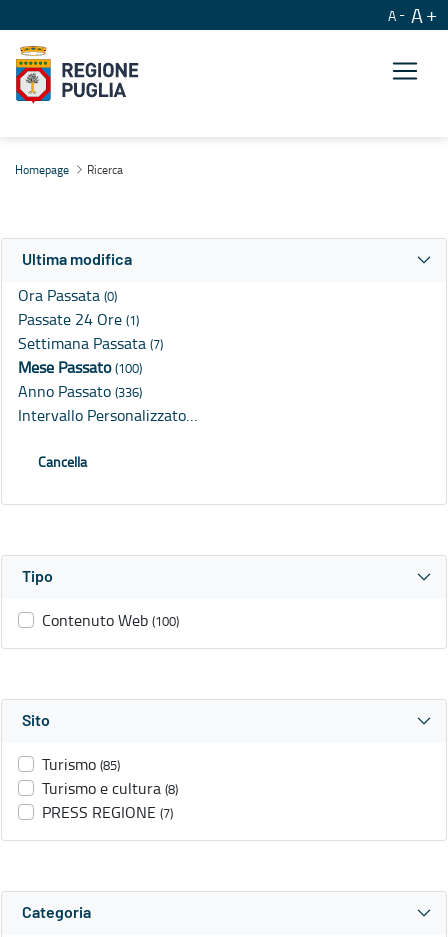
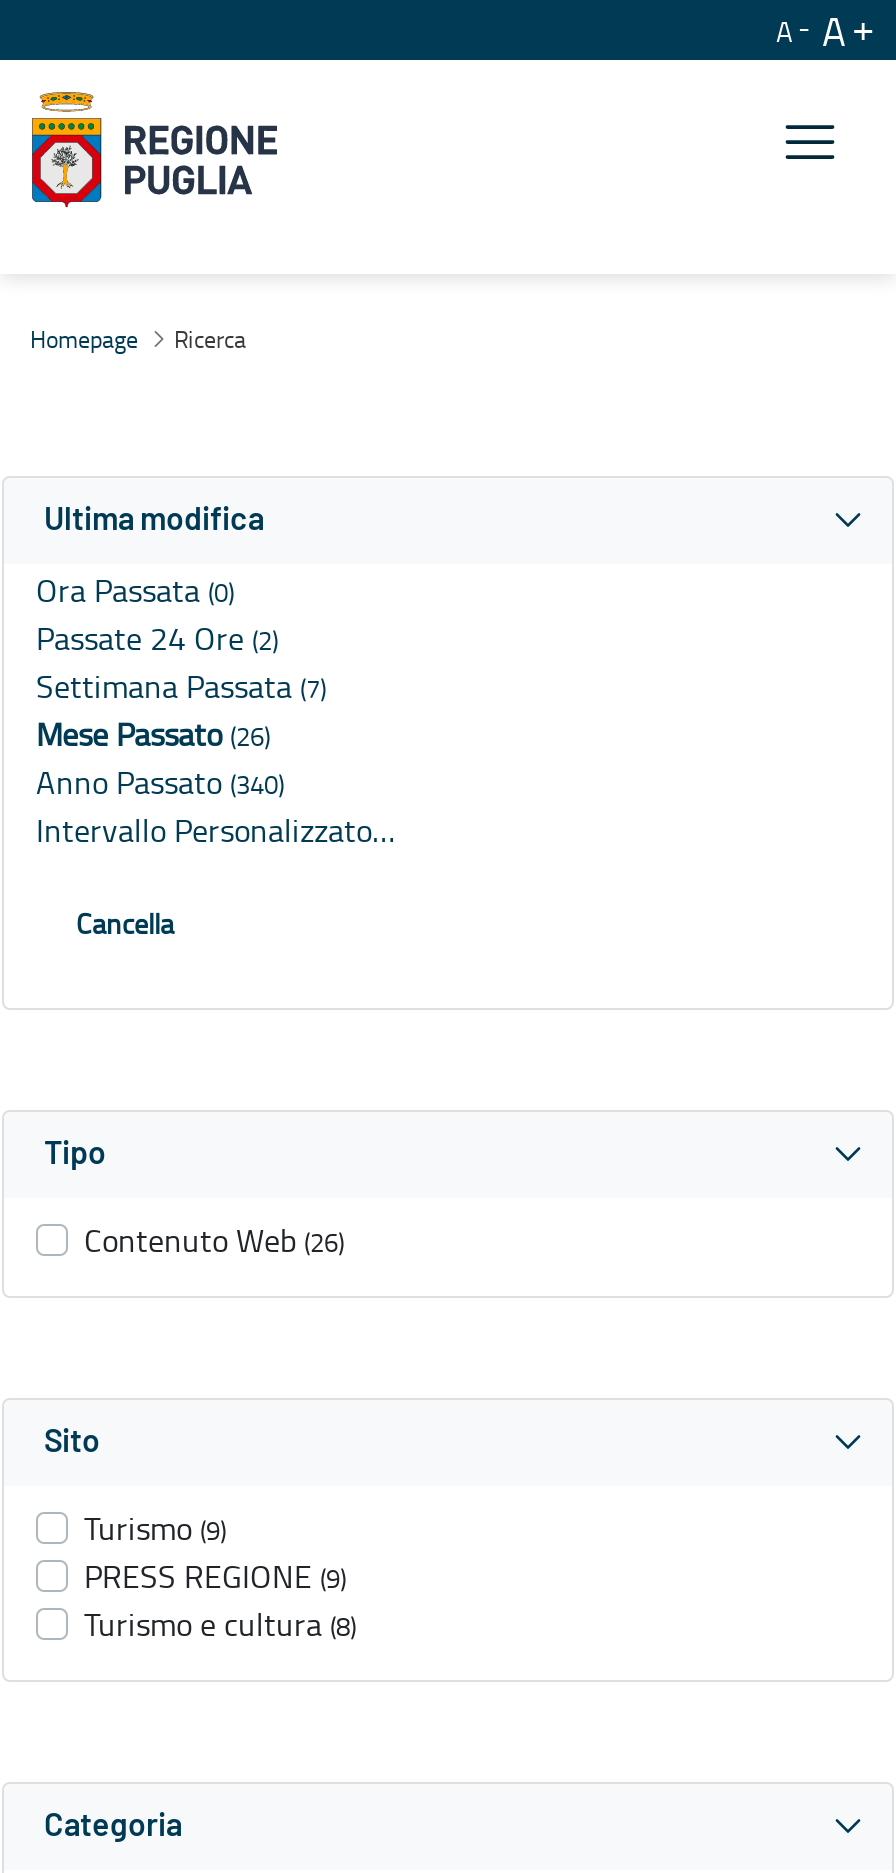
- Passate 24 Ore (1)
+ Passate 24 Ore (2)

- Mese Passato (100)
+ Mese Passato (26)

- Anno Passato (336)
+ Anno Passato (340)

- Contenuto Web (100)
+ Contenuto Web (26)

- Turismo (85)
+ Turismo (9)
+ PRESS REGIONE (9)

moved down: Turismo e cultura (8)

- PRESS REGIONE (7)
